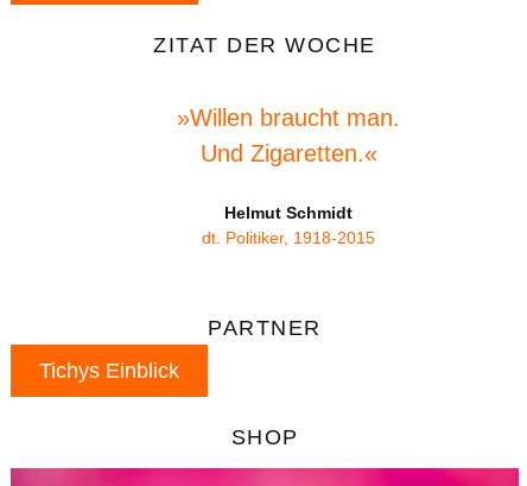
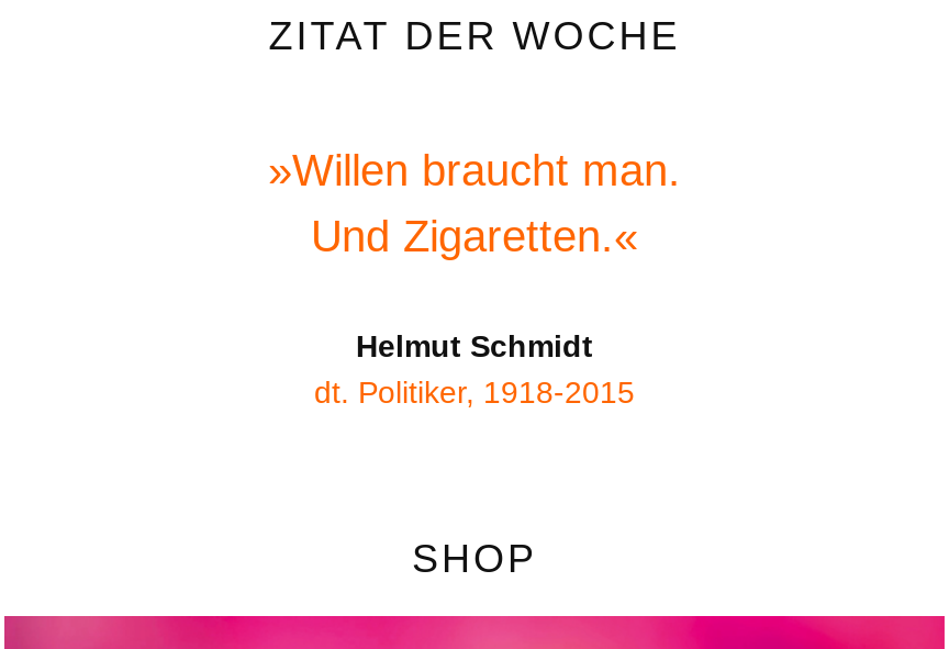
- PARTNER
- Tichys Einblick
